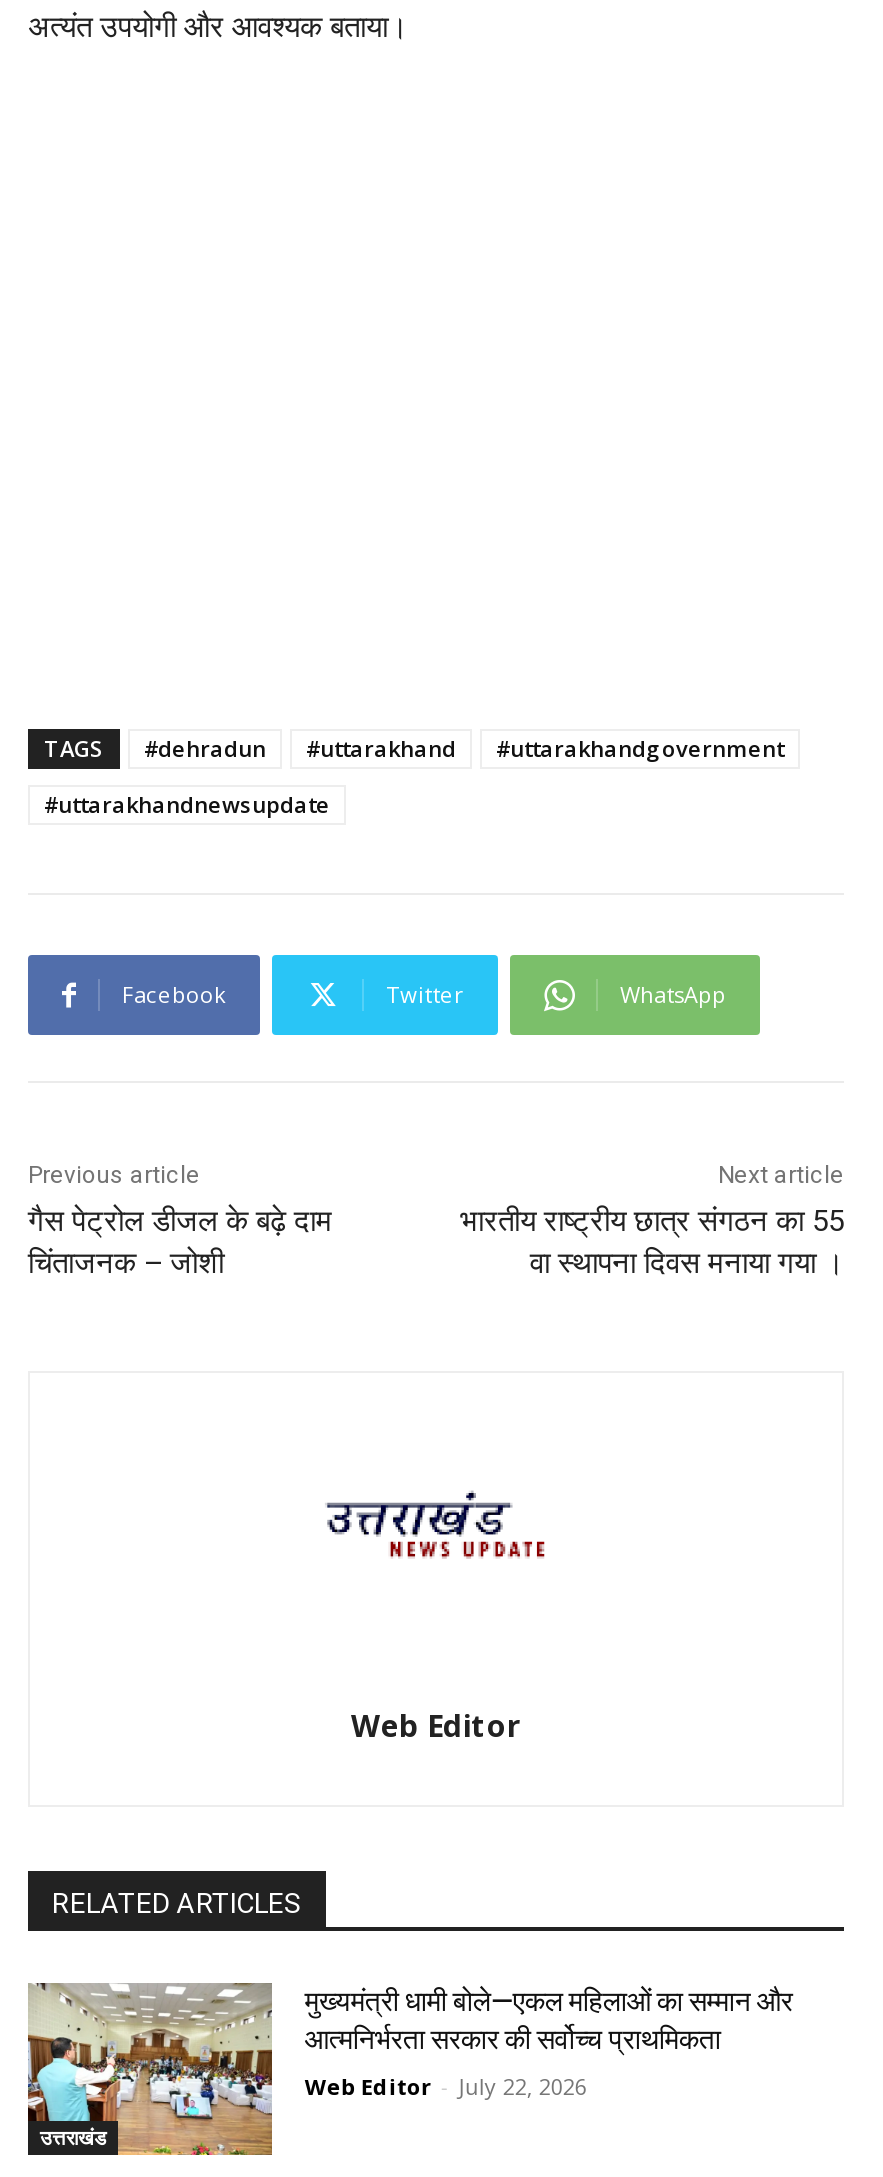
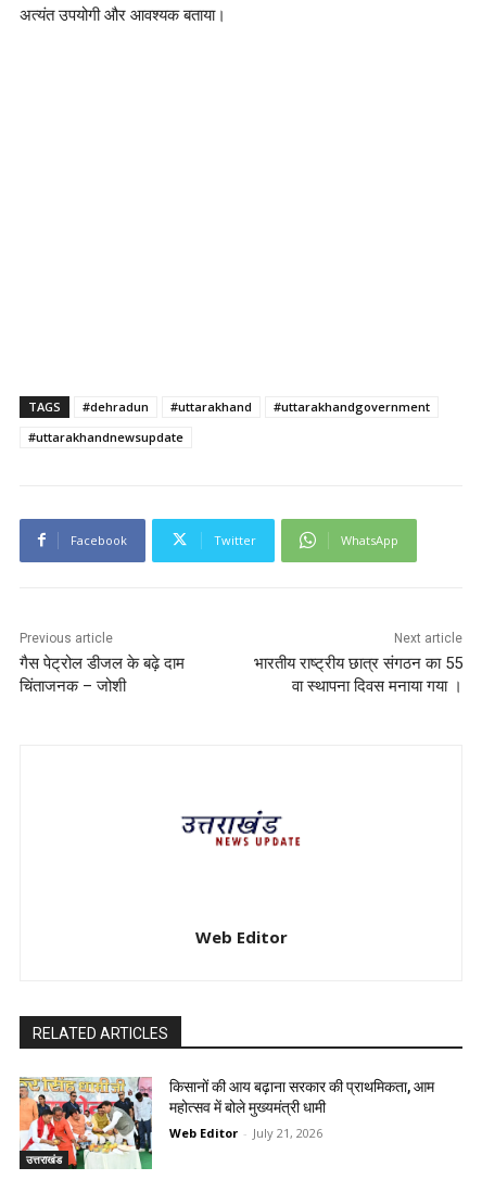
- [image]
- मुख्यमंत्री धामी बोले—एकल महिलाओं का सम्मान और
- आत्मनिर्भरता सरकार की सर्वोच्च प्राथमिकता
+ [image]
+ किसानों की आय बढ़ाना सरकार की प्राथमिकता, आम
+ महोत्सव में बोले मुख्यमंत्री धामी

- Web Editor - July 22, 2026
+ Web Editor - July 21, 2026
